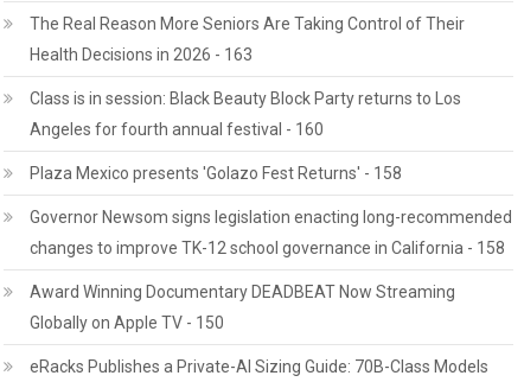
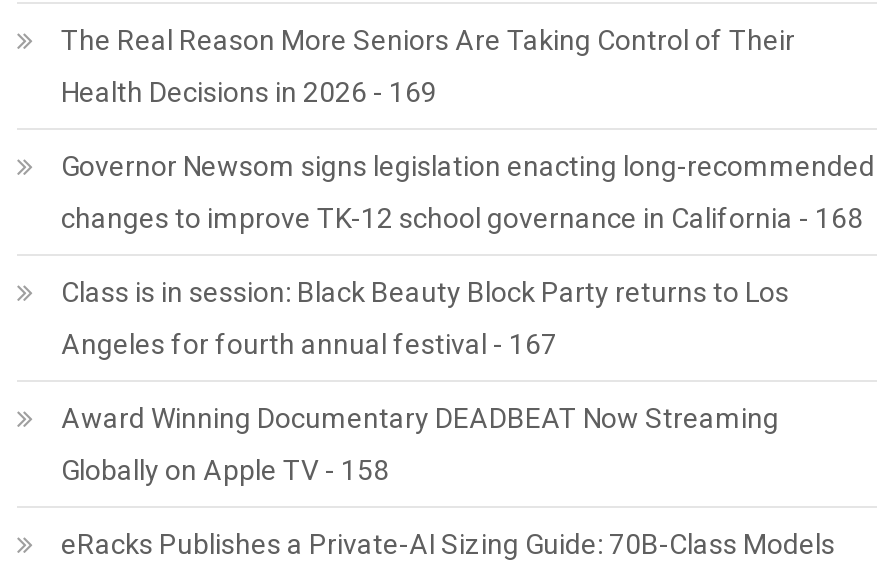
- Health Decisions in 2026 - 163
+ Health Decisions in 2026 - 169
+ changes to improve TK-12 school governance in California - 168

moved down: Class is in session: Black Beauty Block Party returns to Los

- Angeles for fourth annual festival - 160
- Plaza Mexico presents 'Golazo Fest Returns' - 158
- changes to improve TK-12 school governance in California - 158
+ Angeles for fourth annual festival - 167

moved up: Governor Newsom signs legislation enacting long-recommended

- Globally on Apple TV - 150
+ Globally on Apple TV - 158
